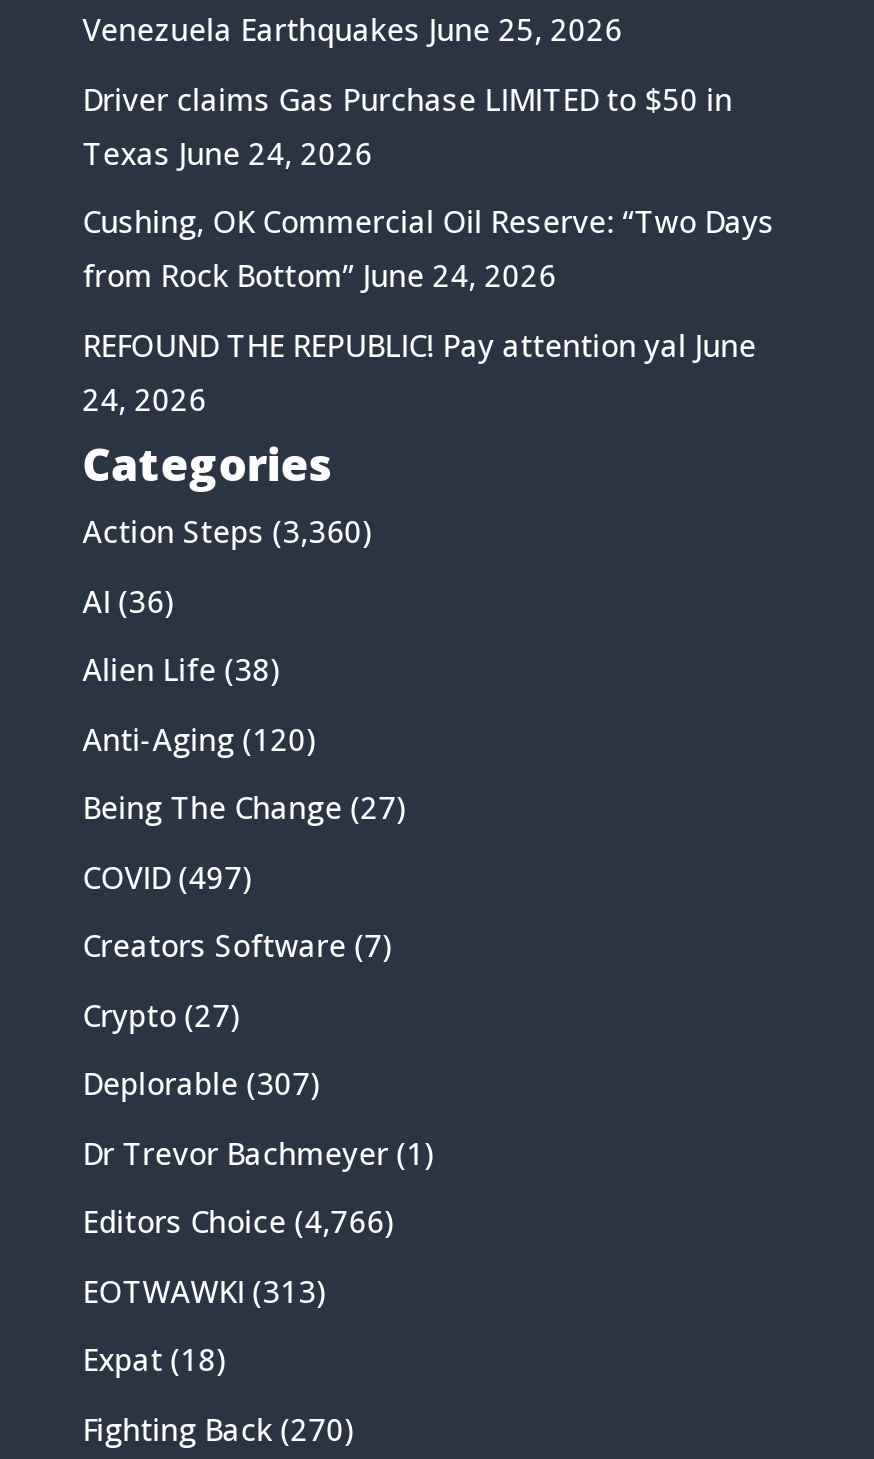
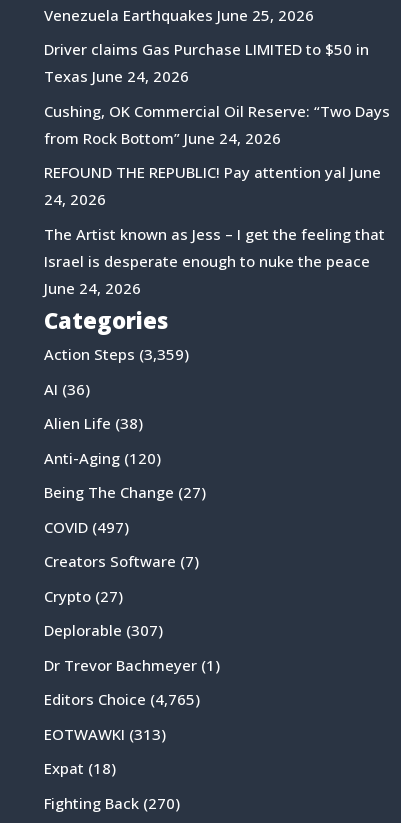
+ The Artist known as Jess – I get the feeling that
+ Israel is desperate enough to nuke the peace
+ June 24, 2026

- Action Steps (3,360)
+ Action Steps (3,359)

- Editors Choice (4,766)
+ Editors Choice (4,765)
